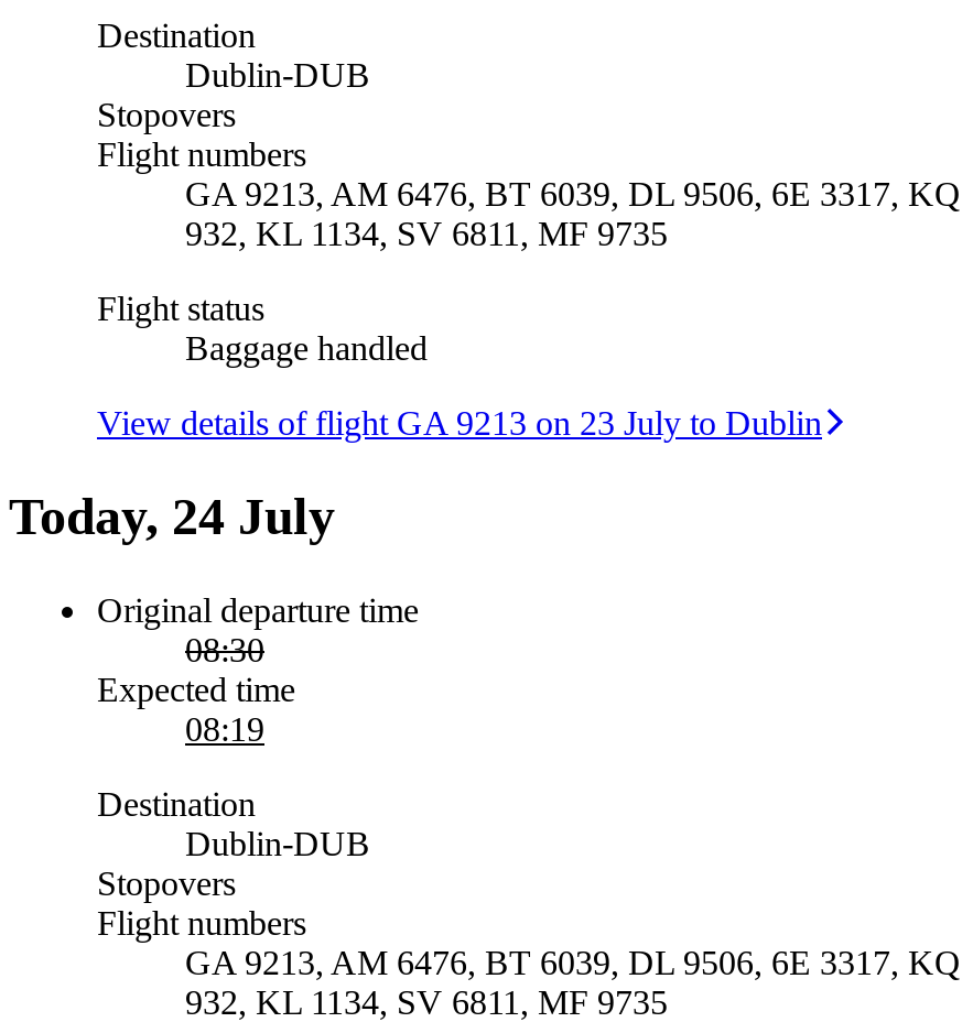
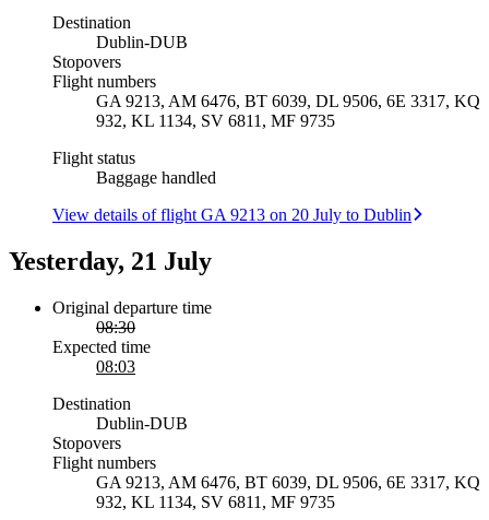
- View details of flight GA 9213 on 23 July to Dublin
+ View details of flight GA 9213 on 20 July to Dublin

- Today, 24 July
+ Yesterday, 21 July

- 08:19
+ 08:03
